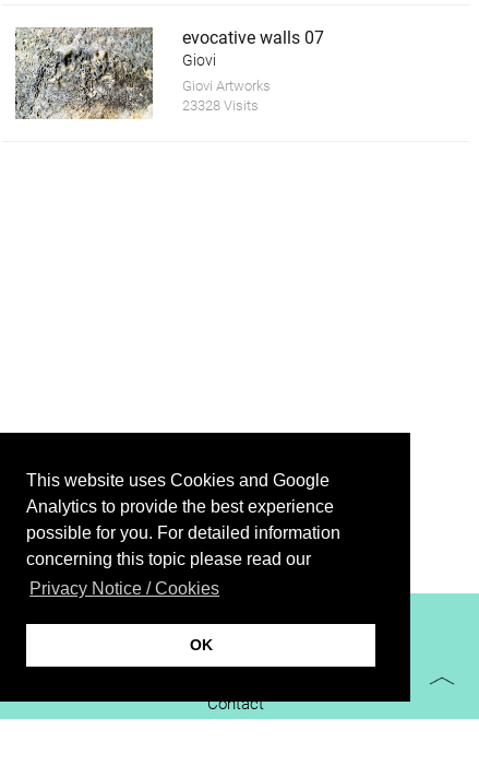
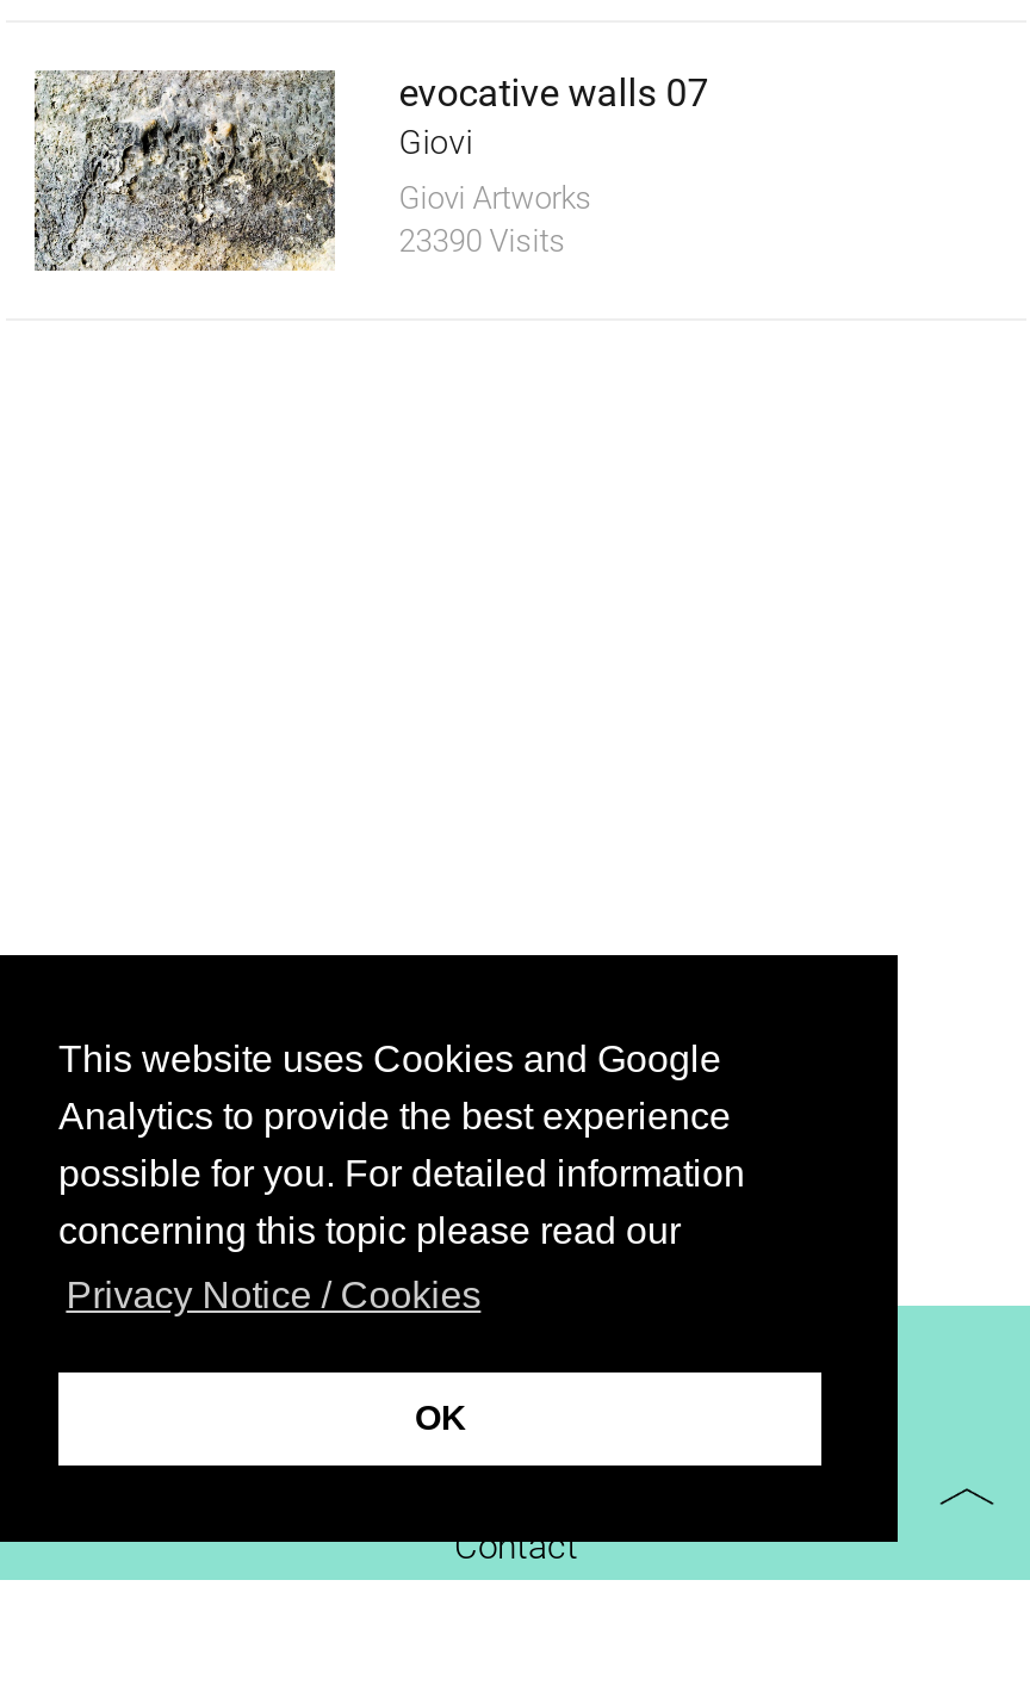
- 23328 Visits
+ 23390 Visits
